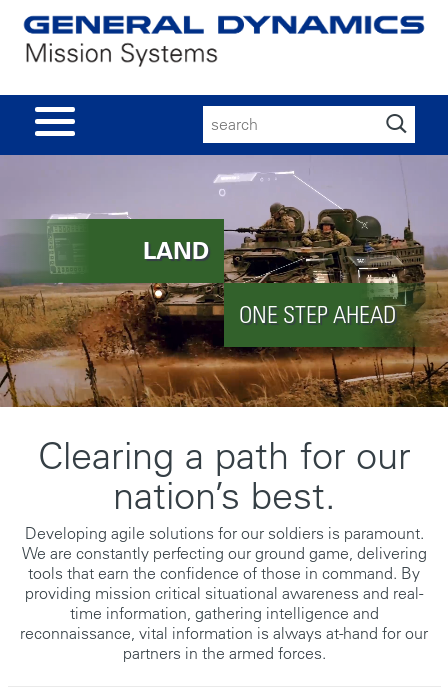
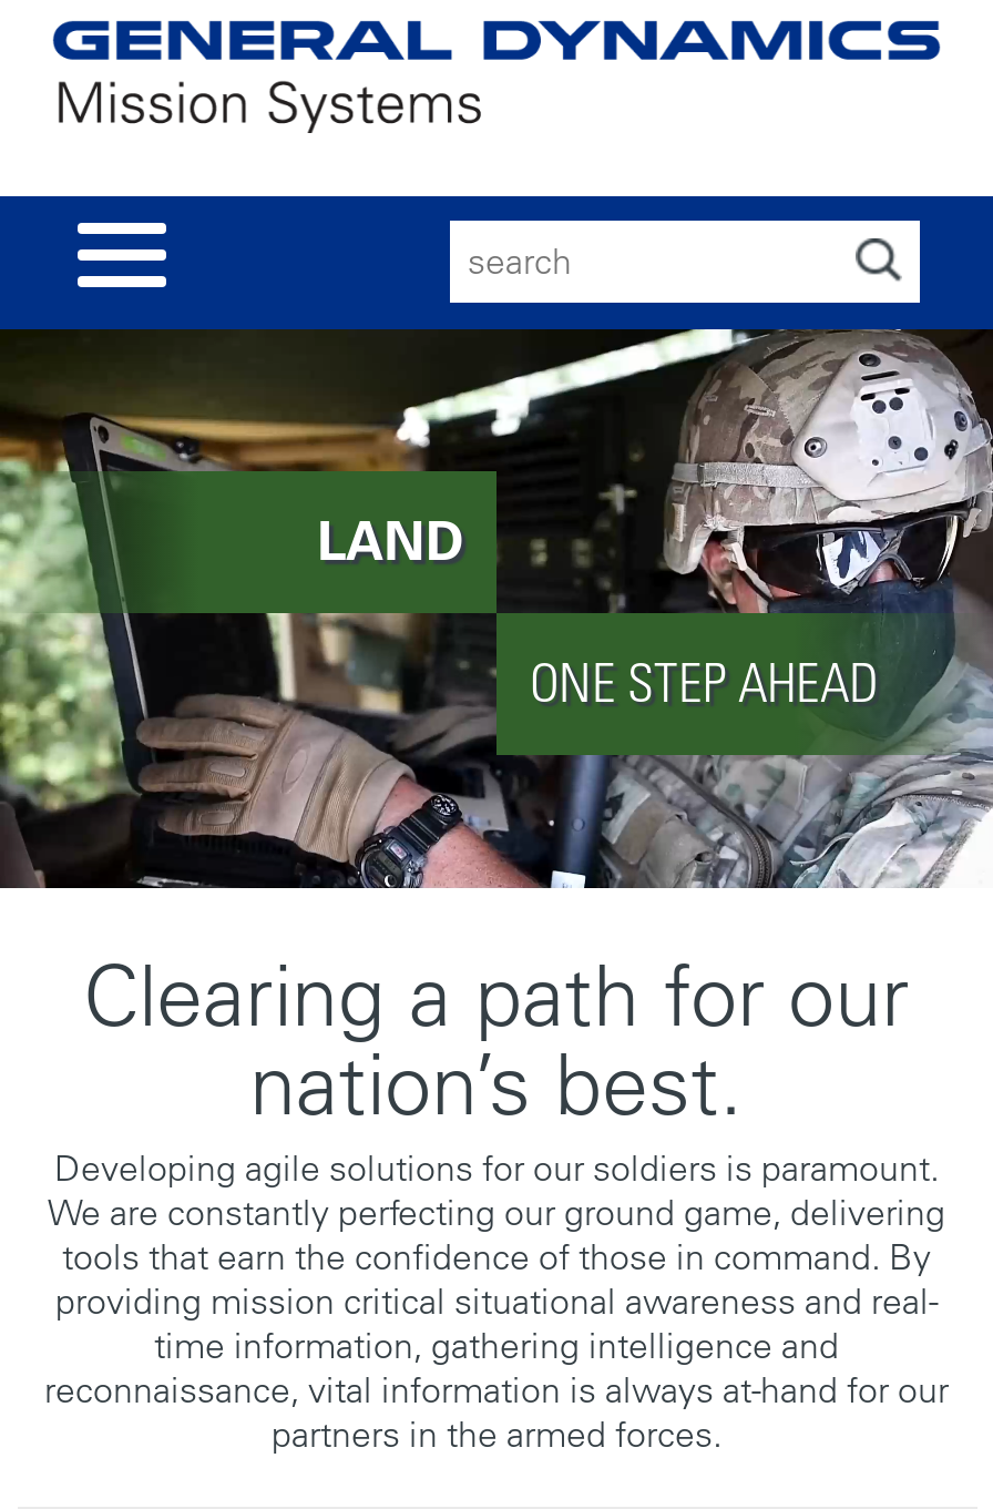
- [image]
+ [image]
